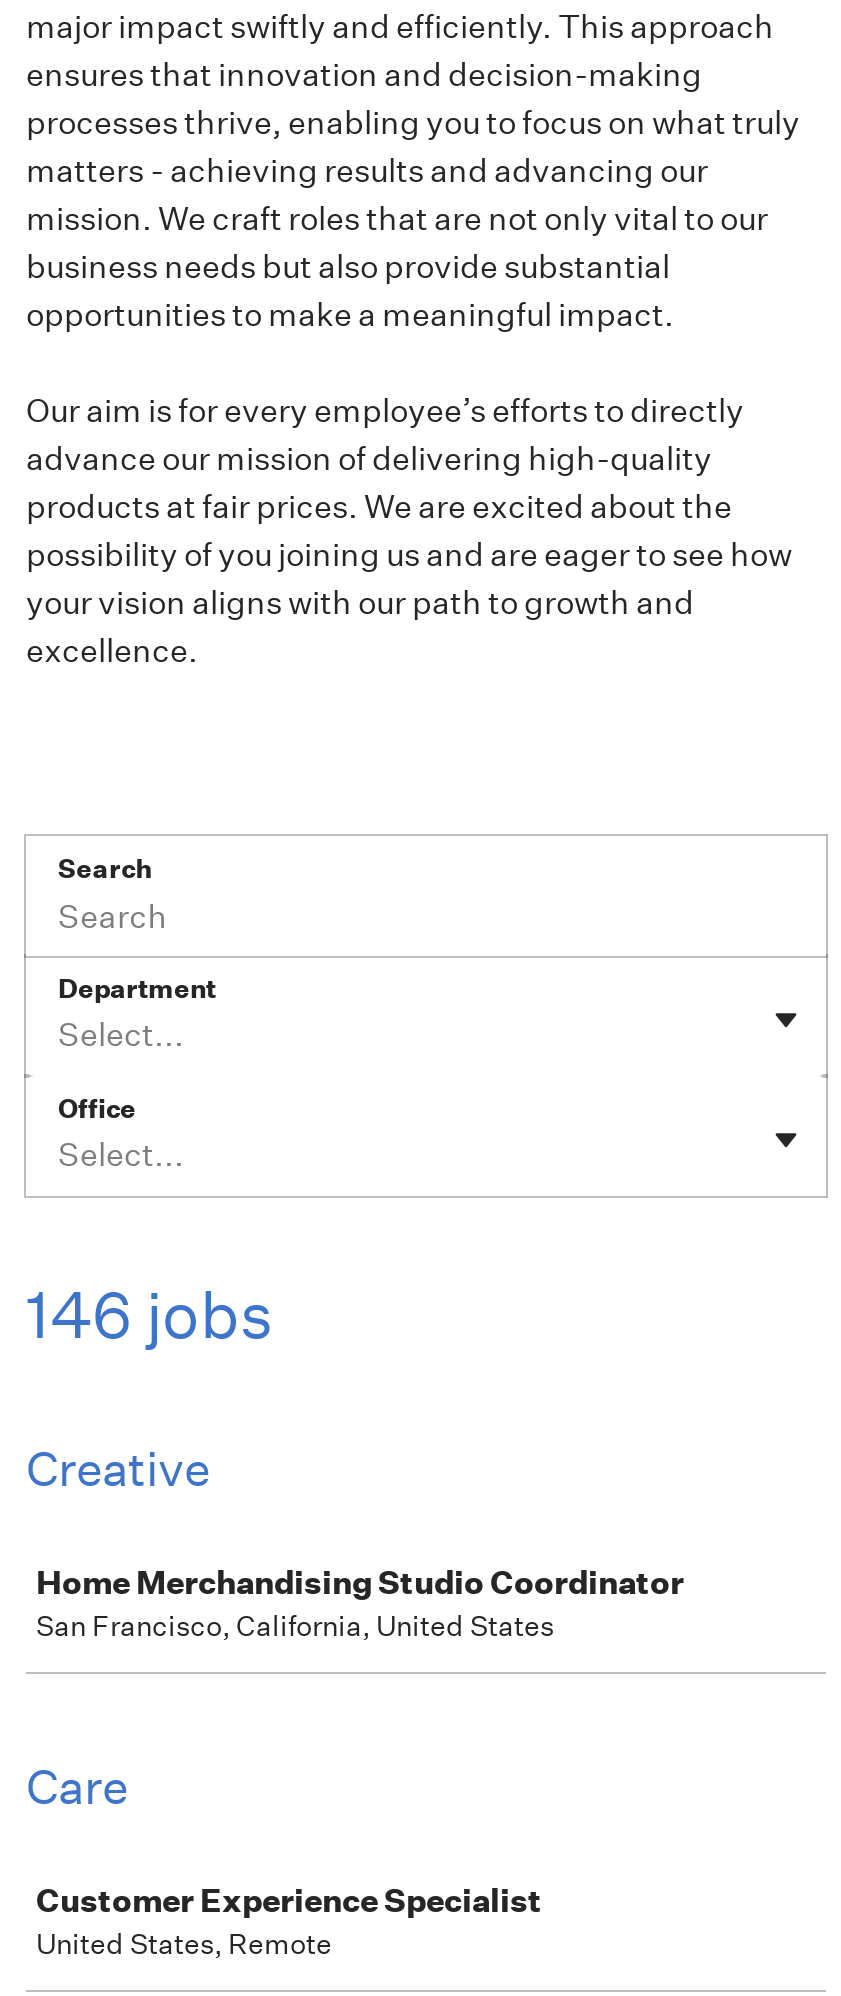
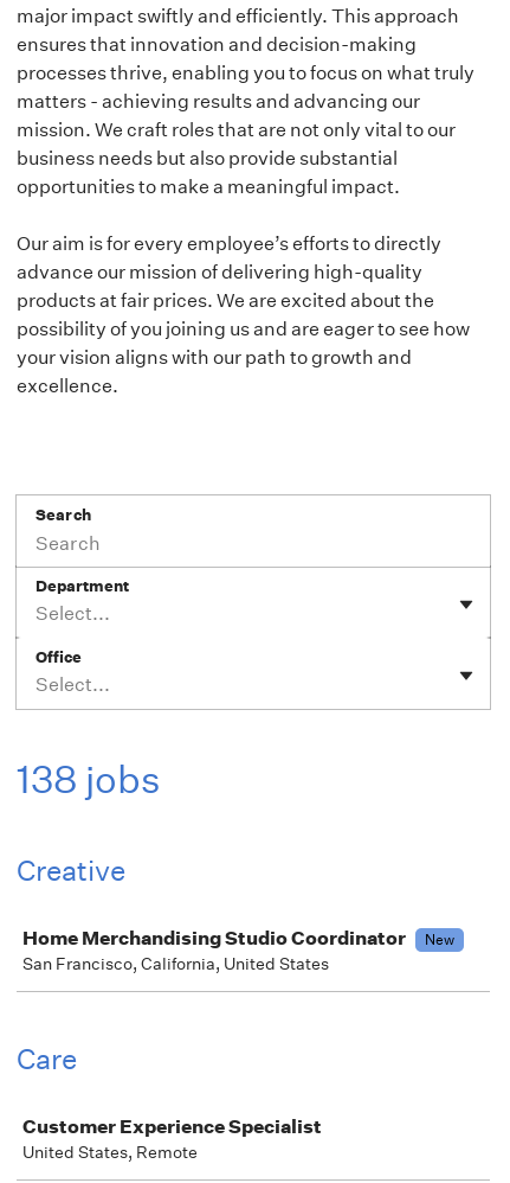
- 146 jobs
+ 138 jobs

+ New
